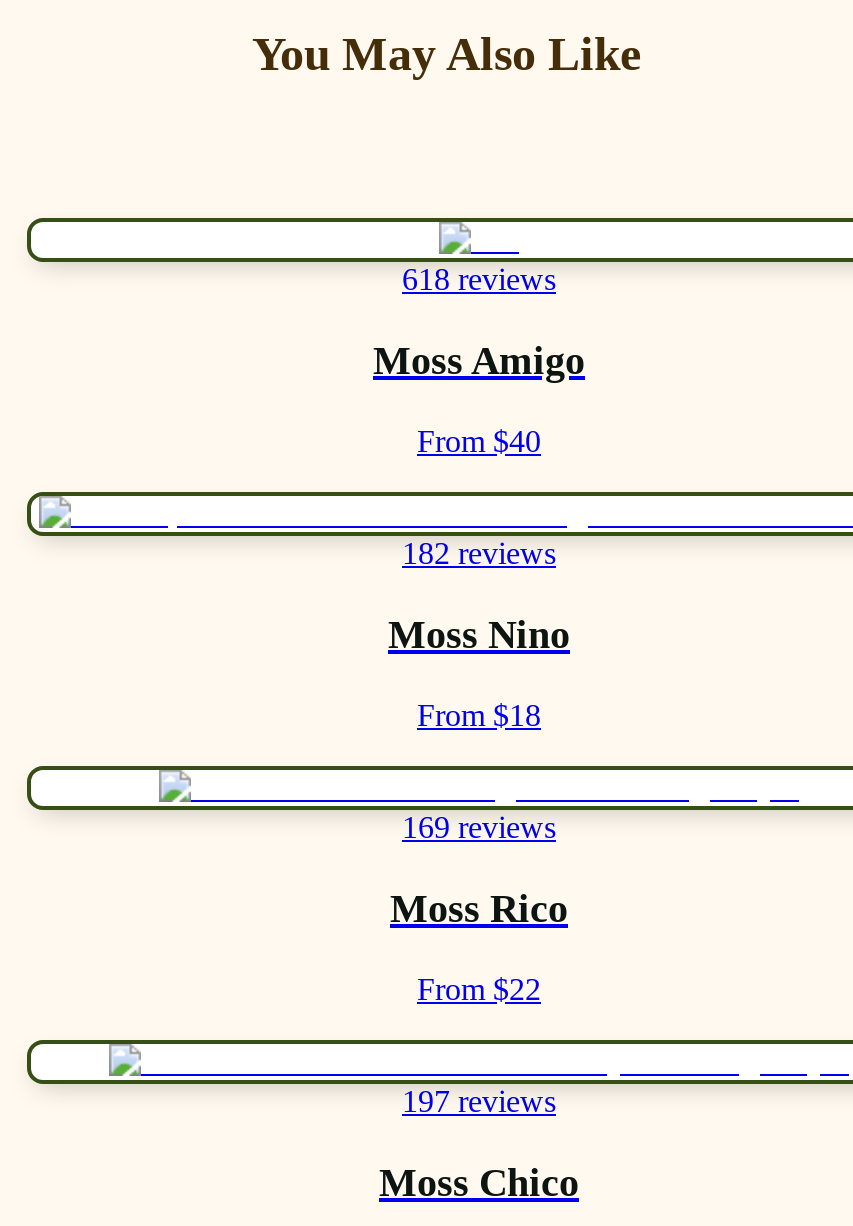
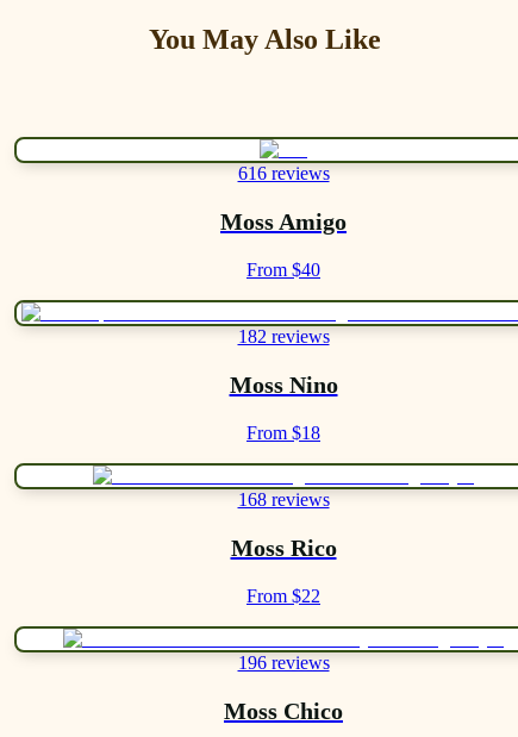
- 618 reviews
+ 616 reviews

- 169 reviews
+ 168 reviews

- 197 reviews
+ 196 reviews
